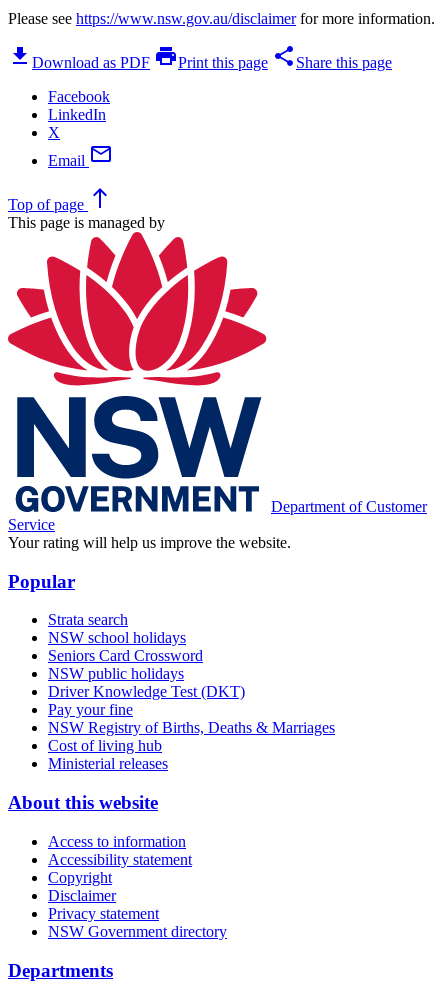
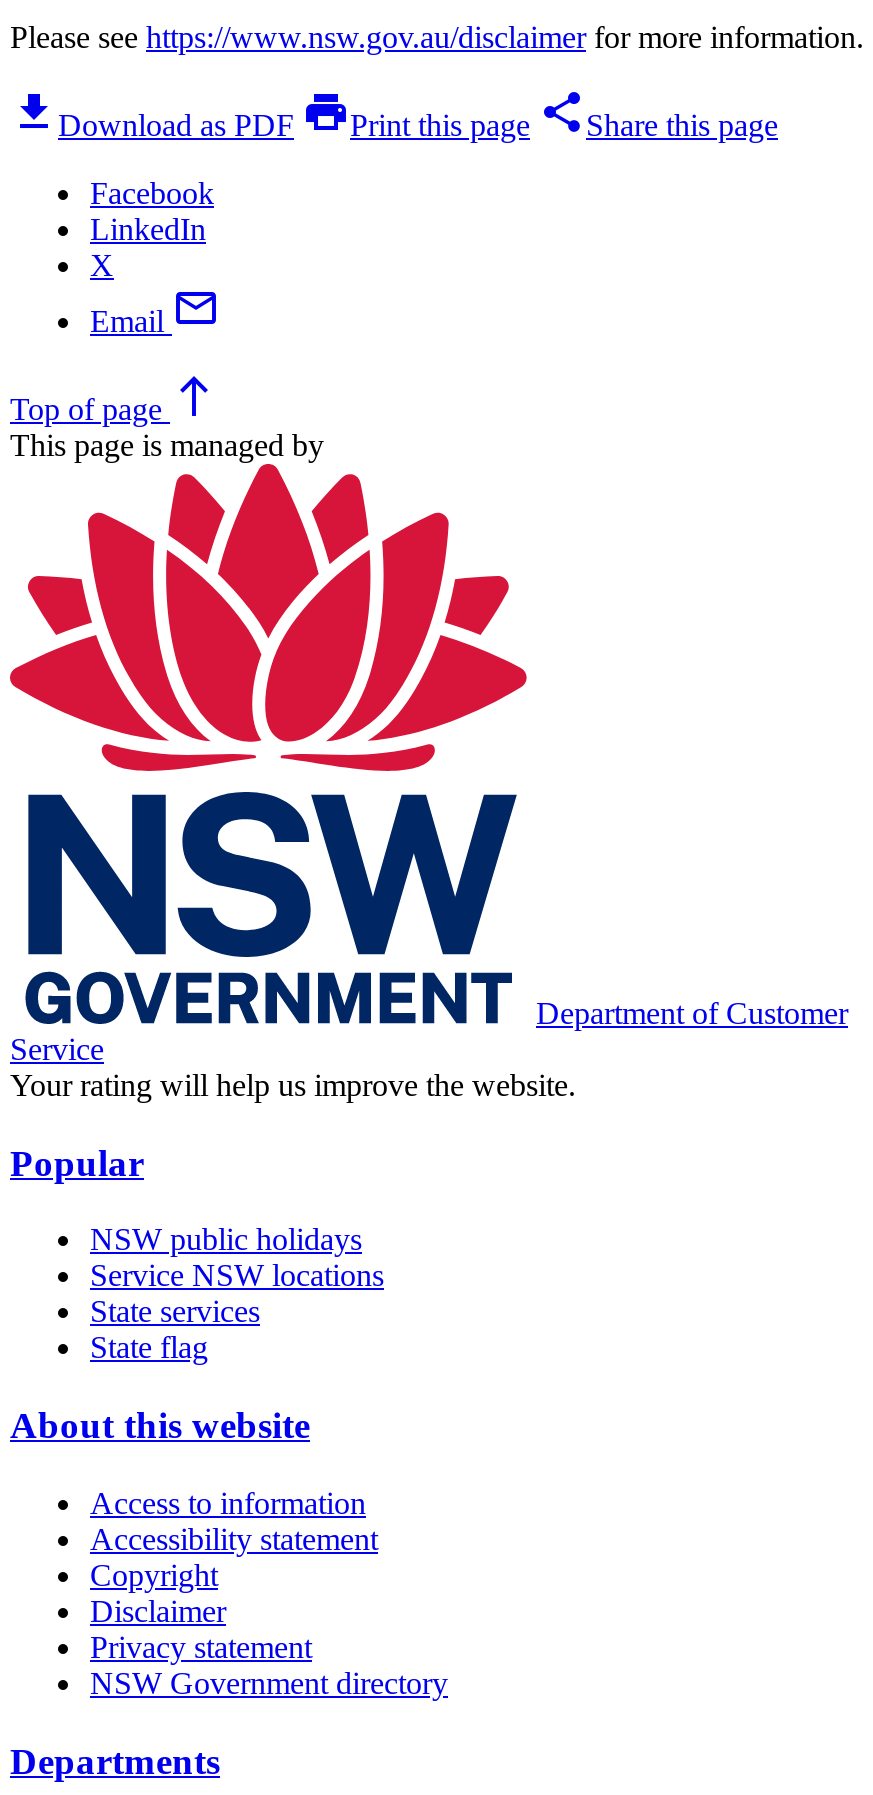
- Strata search
- NSW school holidays
- Seniors Card Crossword

- Driver Knowledge Test (DKT)
- Pay your fine
- NSW Registry of Births, Deaths & Marriages
- Cost of living hub
- Ministerial releases
+ Service NSW locations
+ State services
+ State flag
